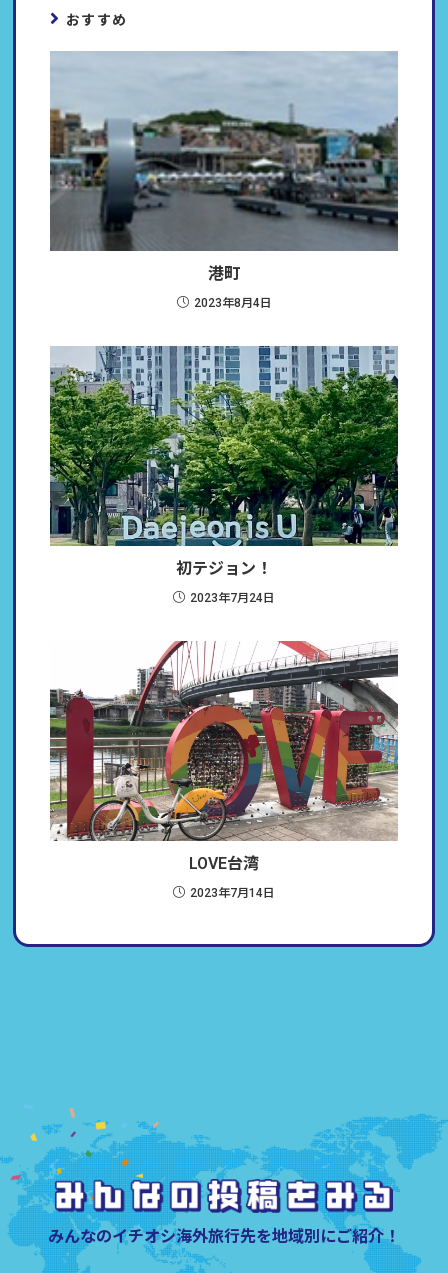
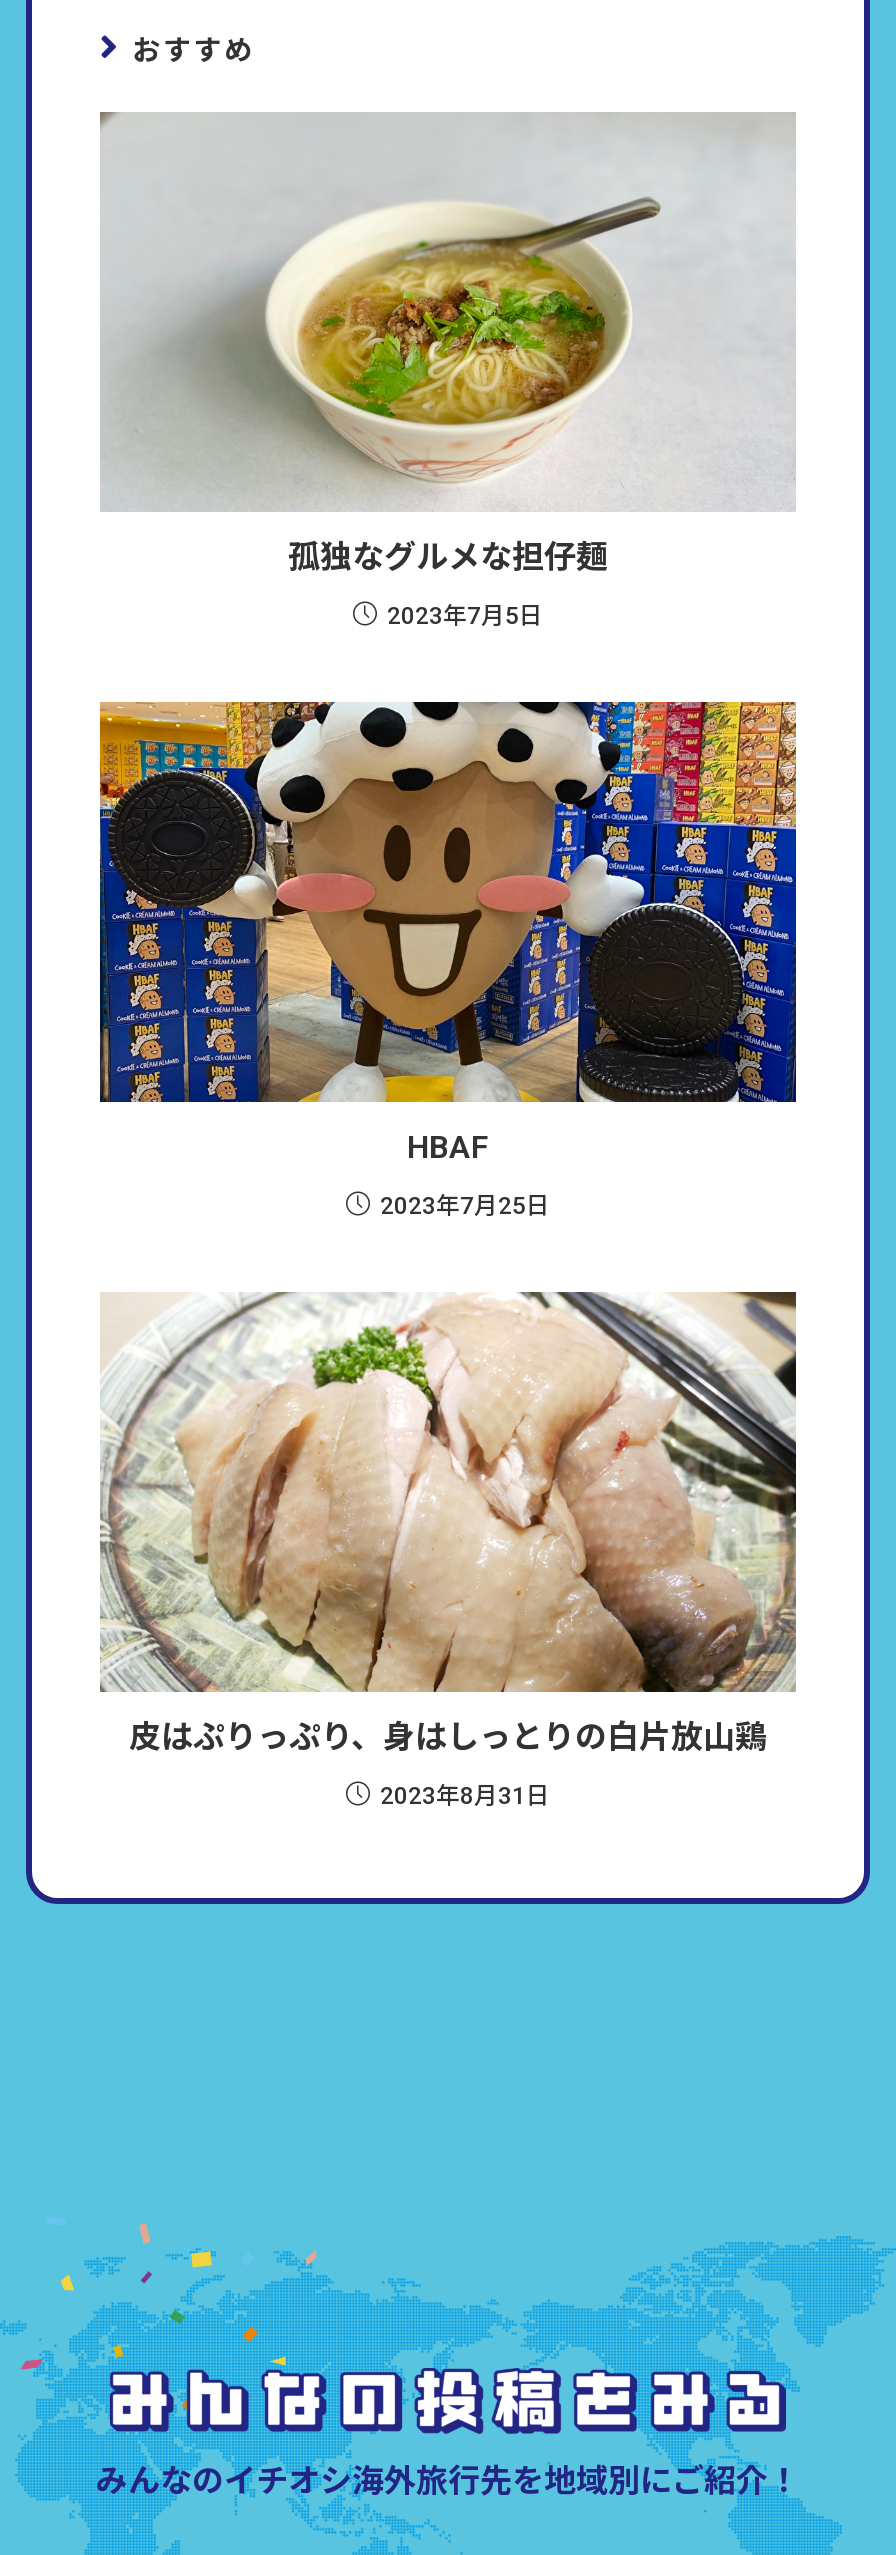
- [image]
- 港町
+ [image]
+ 孤独なグルメな担仔麺

- 2023年8月4日
+ 2023年7月5日

- [image]
- 初テジョン！
+ [image]
+ HBAF

- 2023年7月24日
+ 2023年7月25日

- [image]
- LOVE台湾
+ [image]
+ 皮はぷりっぷり、身はしっとりの白片放山鶏

- 2023年7月14日
+ 2023年8月31日
